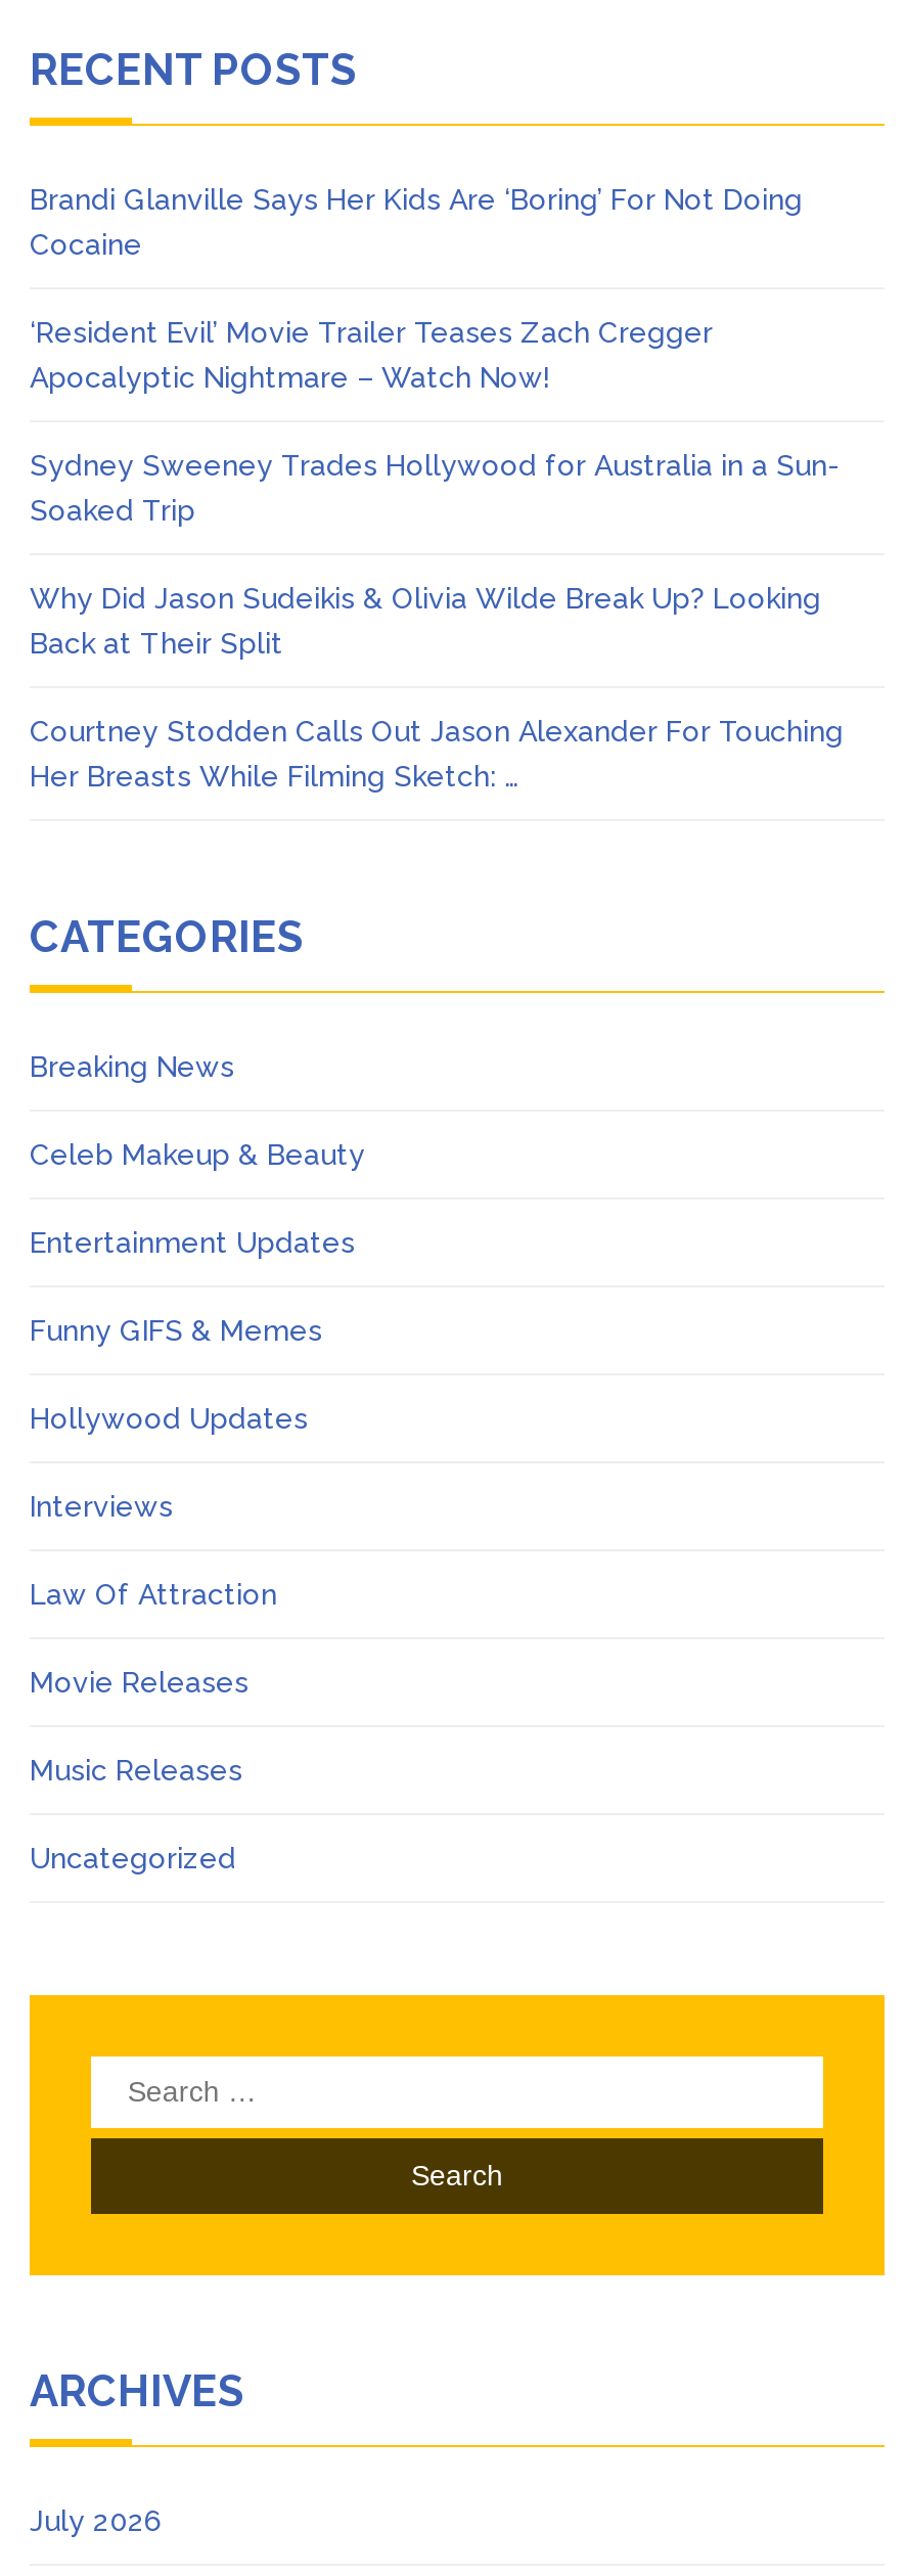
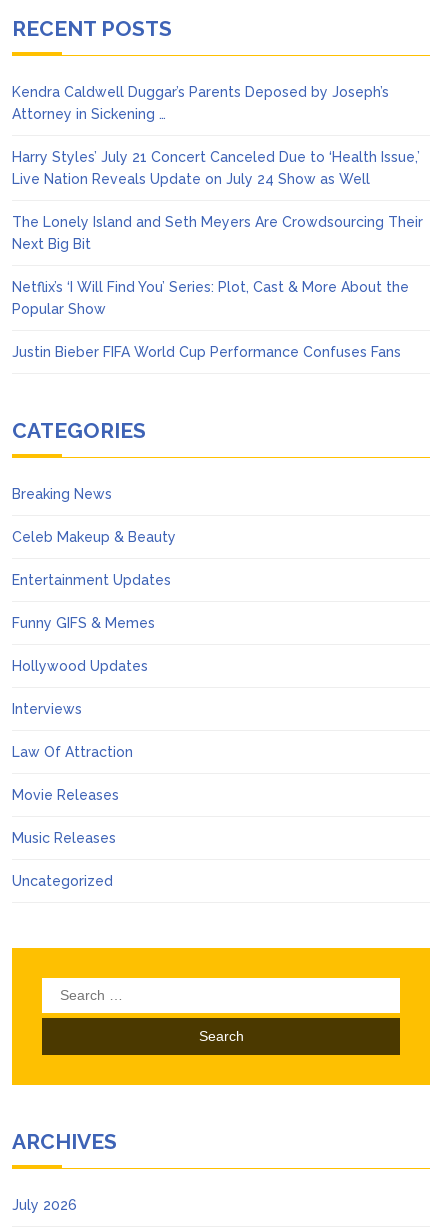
- Brandi Glanville Says Her Kids Are ‘Boring’ For Not Doing
- Cocaine
+ Kendra Caldwell Duggar’s Parents Deposed by Joseph’s
+ Attorney in Sickening …

- ‘Resident Evil’ Movie Trailer Teases Zach Cregger
- Apocalyptic Nightmare – Watch Now!
+ Harry Styles’ July 21 Concert Canceled Due to ‘Health Issue,’
+ Live Nation Reveals Update on July 24 Show as Well

- Sydney Sweeney Trades Hollywood for Australia in a Sun-
- Soaked Trip
+ The Lonely Island and Seth Meyers Are Crowdsourcing Their
+ Next Big Bit

- Why Did Jason Sudeikis & Olivia Wilde Break Up? Looking
- Back at Their Split
+ Netflix’s ‘I Will Find You’ Series: Plot, Cast & More About the
+ Popular Show

- Courtney Stodden Calls Out Jason Alexander For Touching
- Her Breasts While Filming Sketch: …
+ Justin Bieber FIFA World Cup Performance Confuses Fans
